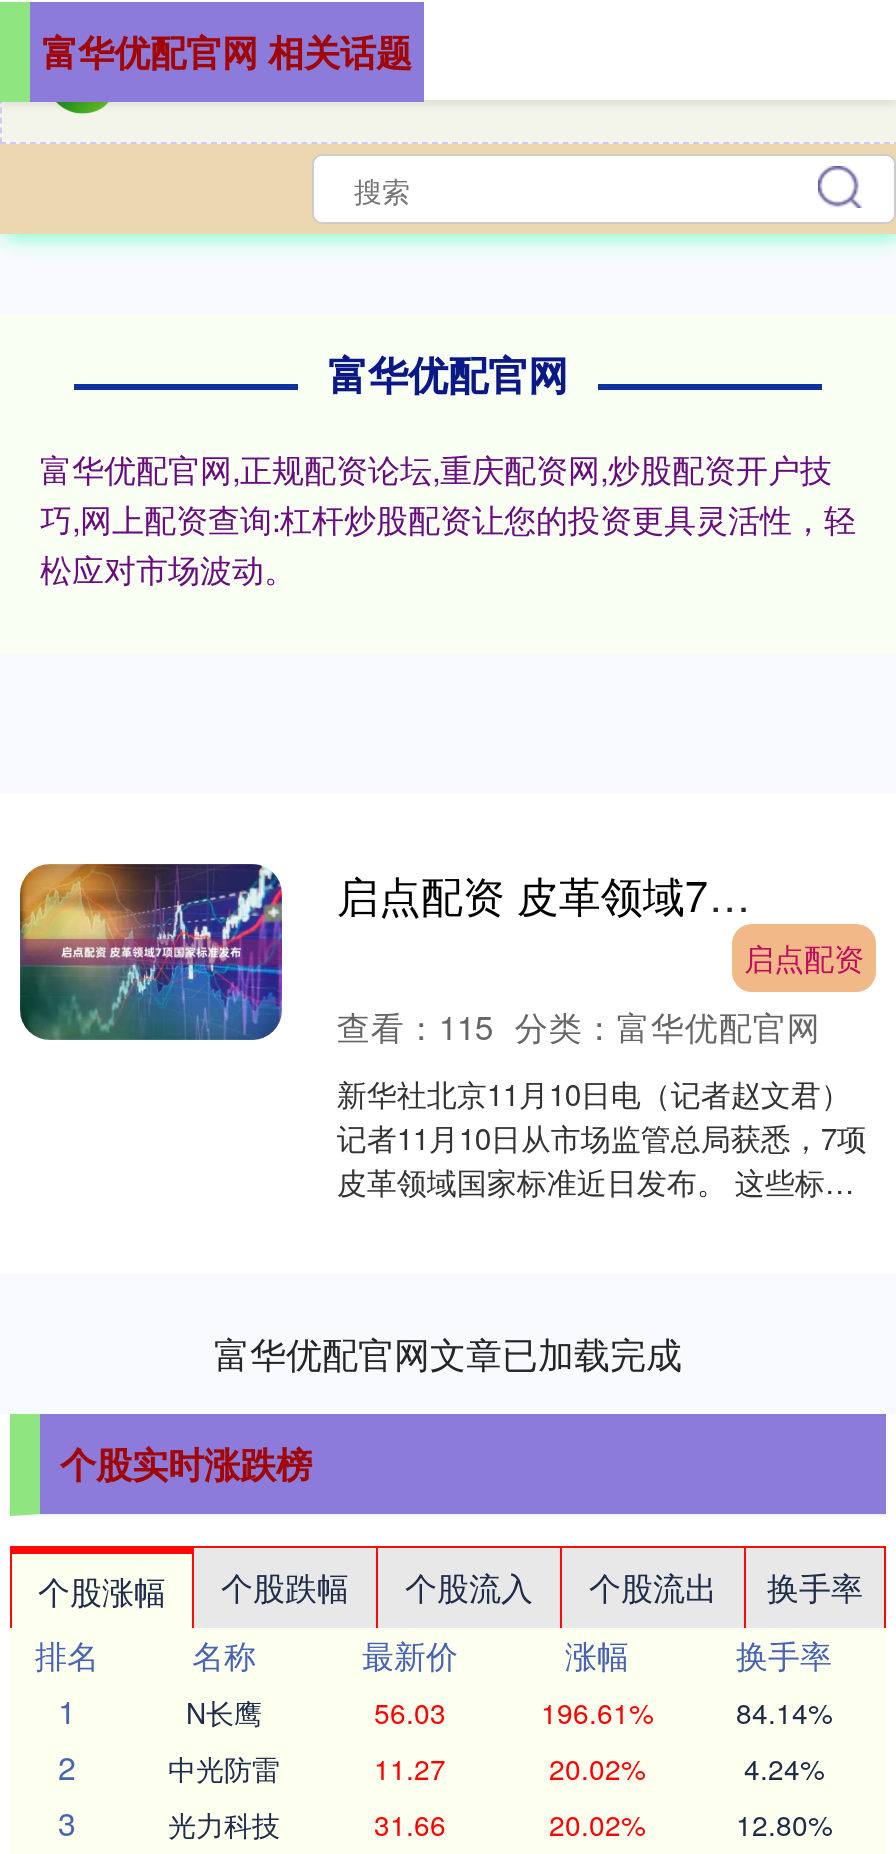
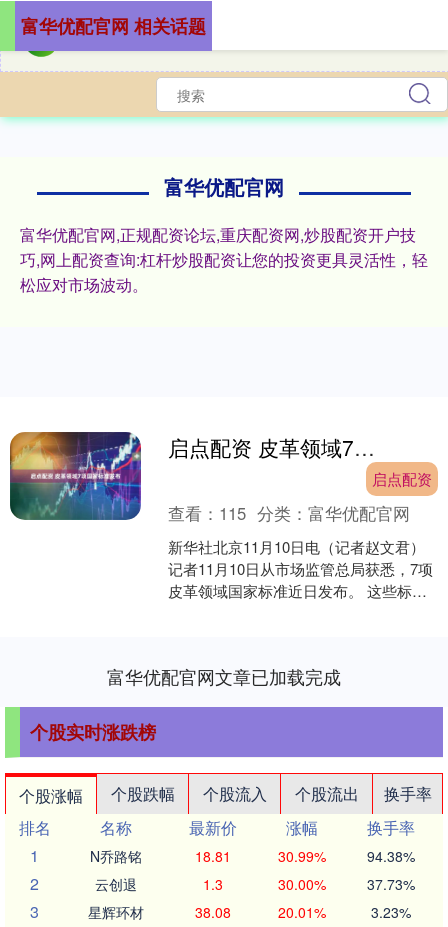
- N长鹰
- 56.03
- 196.61%
- 84.14%
+ N乔路铭
+ 18.81
+ 30.99%
+ 94.38%

- 中光防雷
- 11.27
- 20.02%
- 4.24%
+ 云创退
+ 1.3
+ 30.00%
+ 37.73%

- 光力科技
- 31.66
- 20.02%
- 12.80%
+ 星辉环材
+ 38.08
+ 20.01%
+ 3.23%
